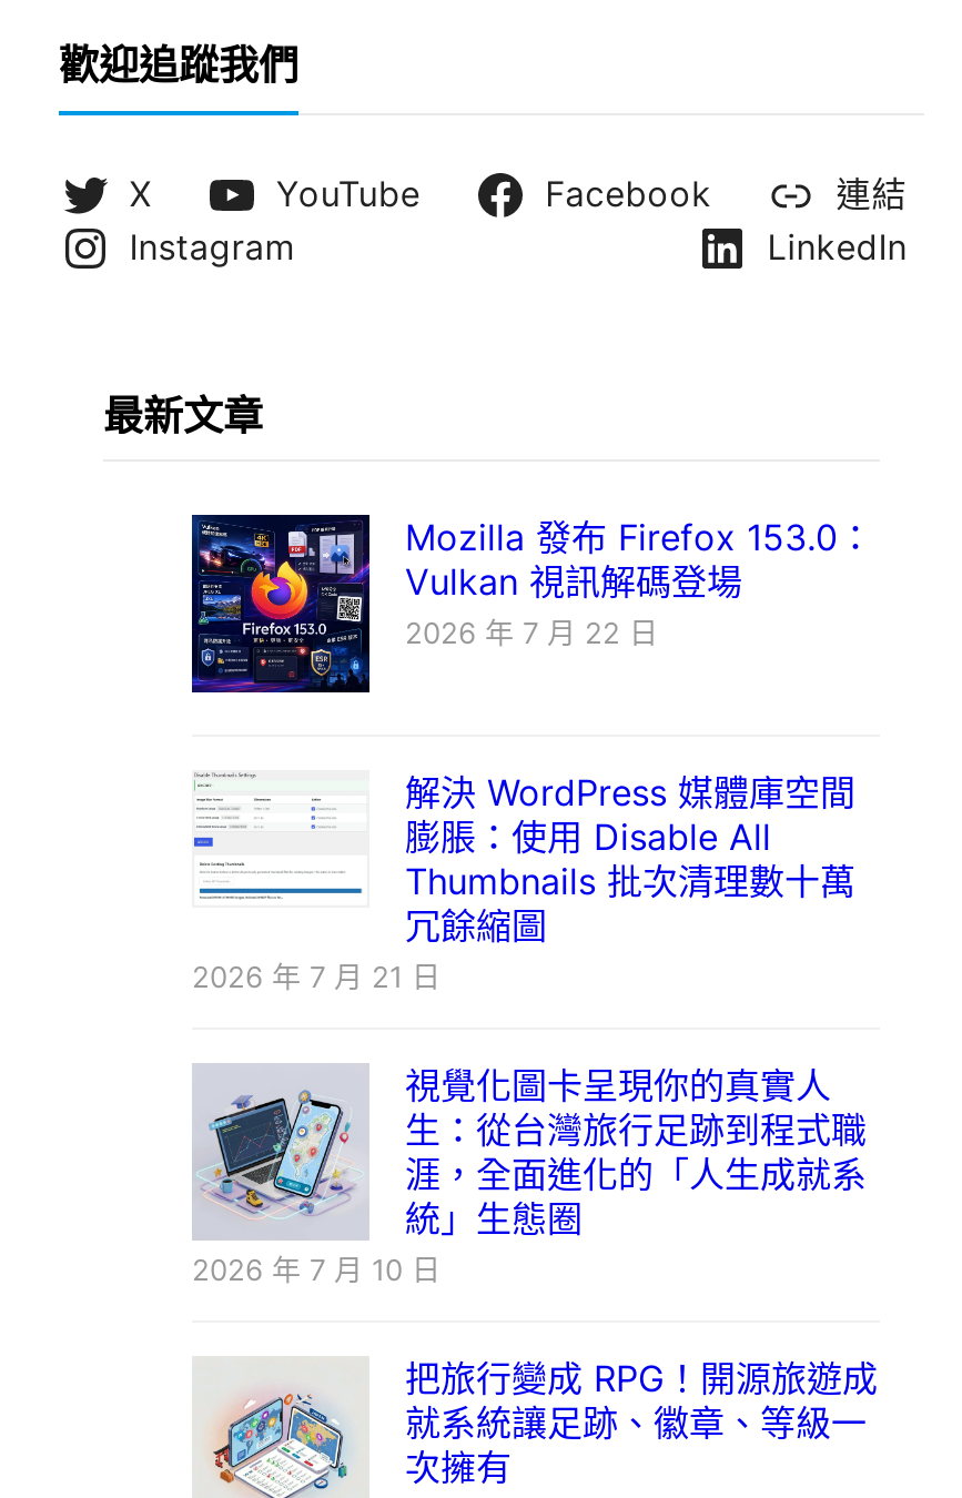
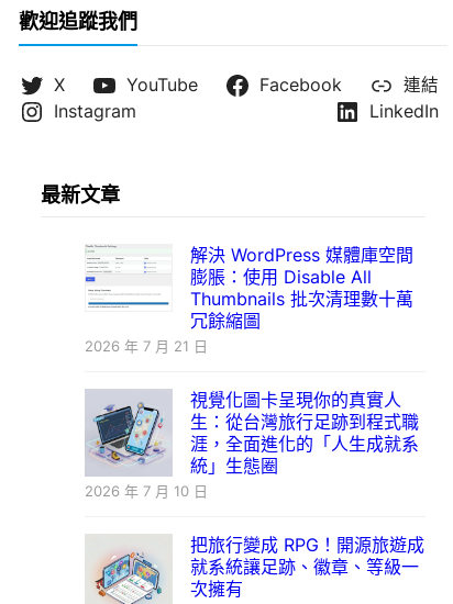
- [image]
- Mozilla 發布 Firefox 153.0：
- Vulkan 視訊解碼登場
- 2026 年 7 月 22 日
